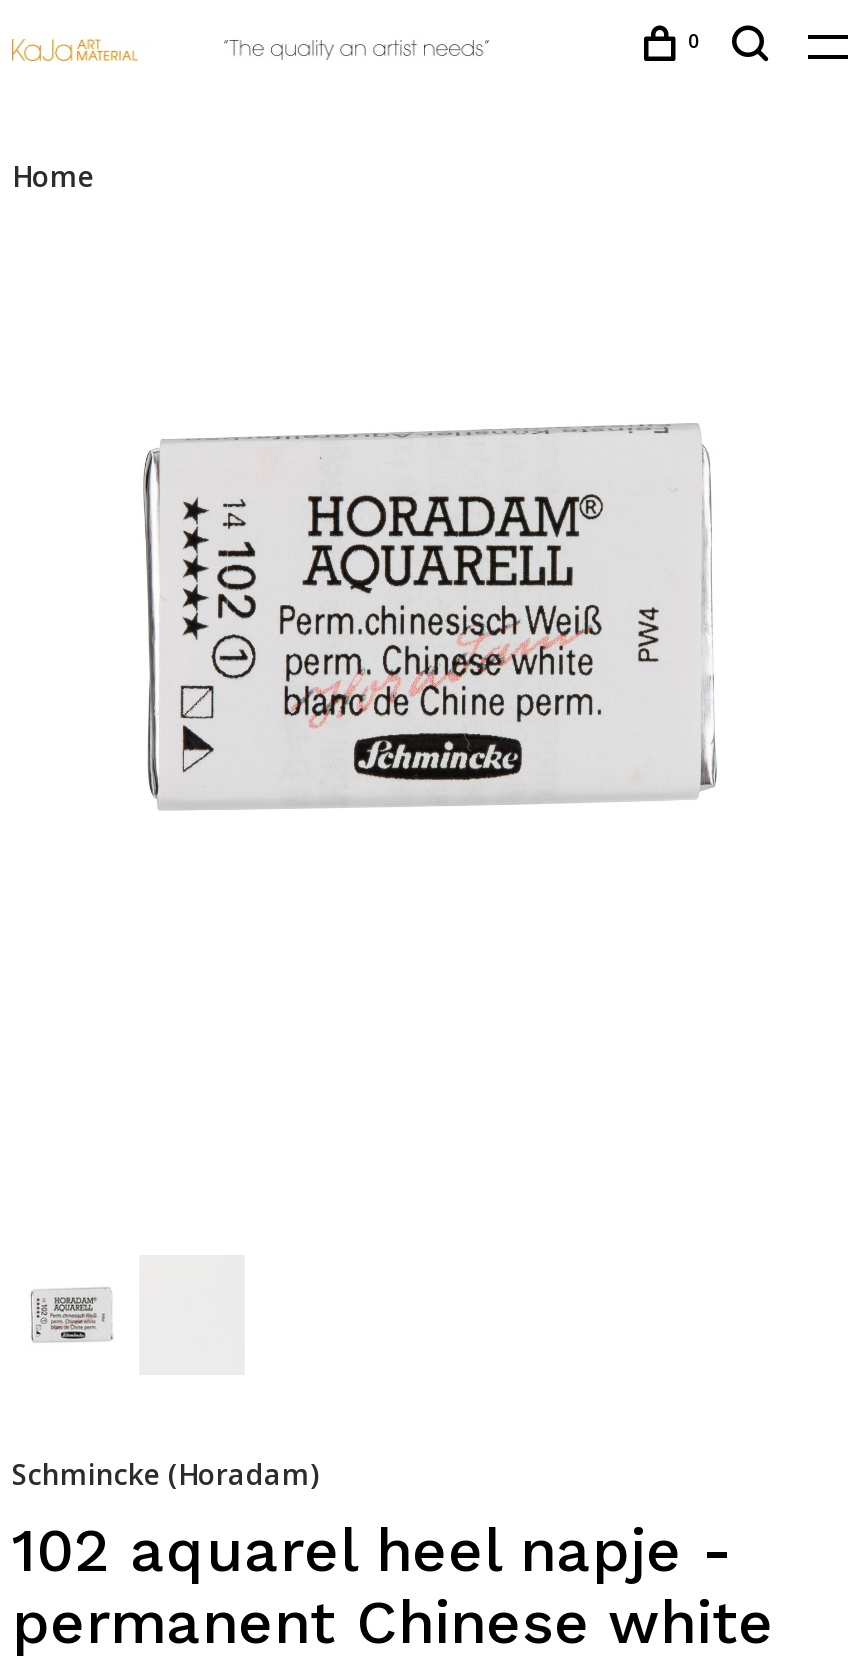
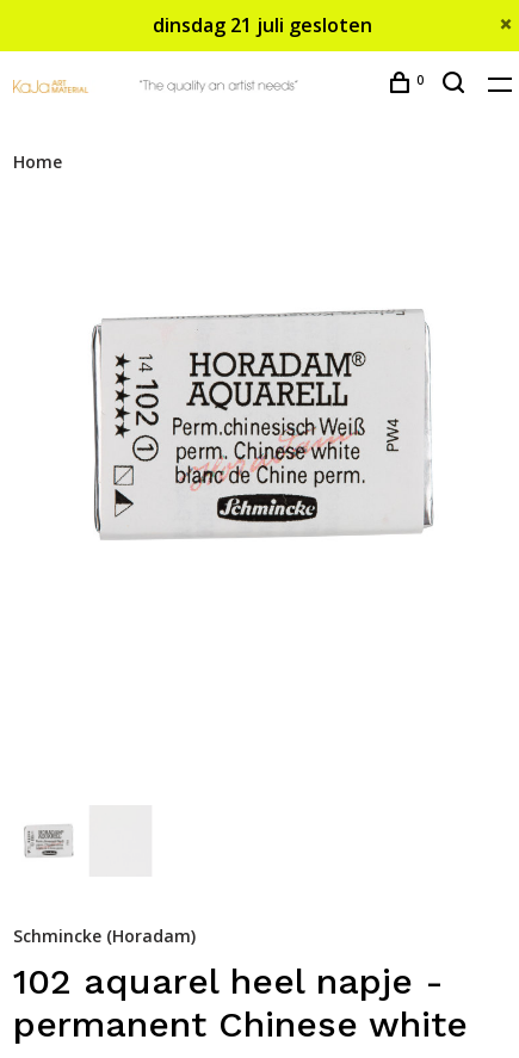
+ dinsdag 21 juli gesloten
